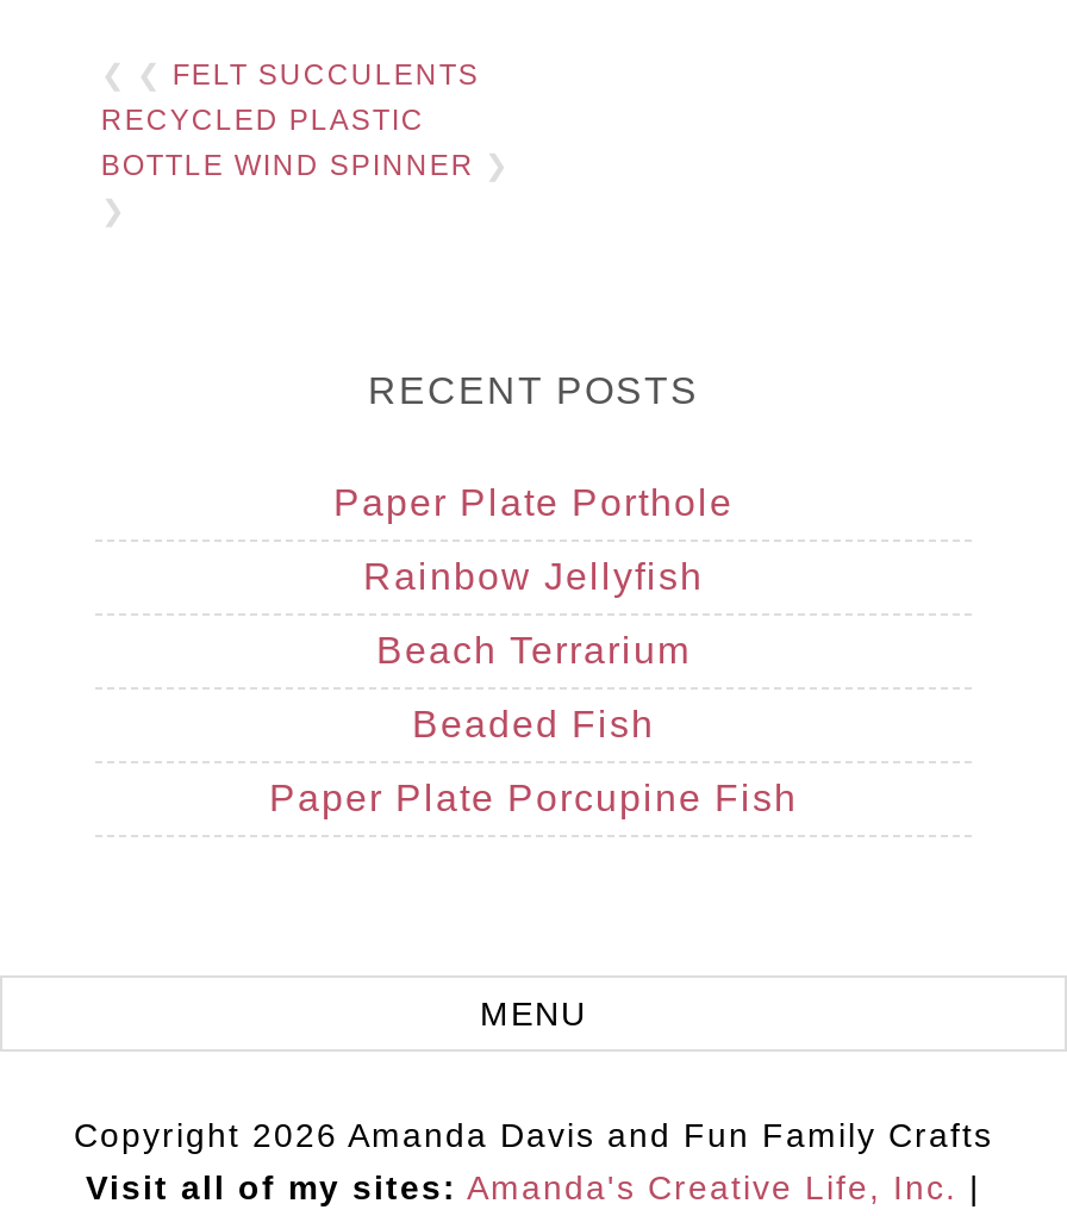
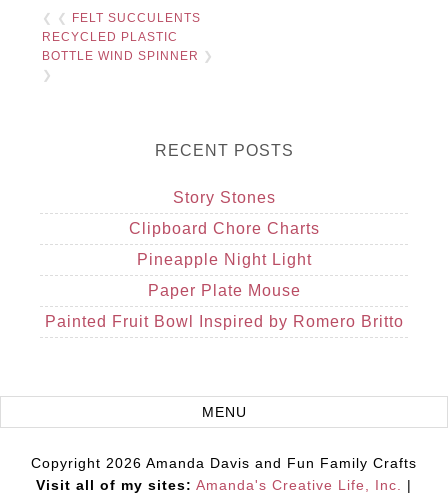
- Paper Plate Porthole
+ Story Stones

- Rainbow Jellyfish
+ Clipboard Chore Charts

- Beach Terrarium
+ Pineapple Night Light

- Beaded Fish
+ Paper Plate Mouse

- Paper Plate Porcupine Fish
+ Painted Fruit Bowl Inspired by Romero Britto
